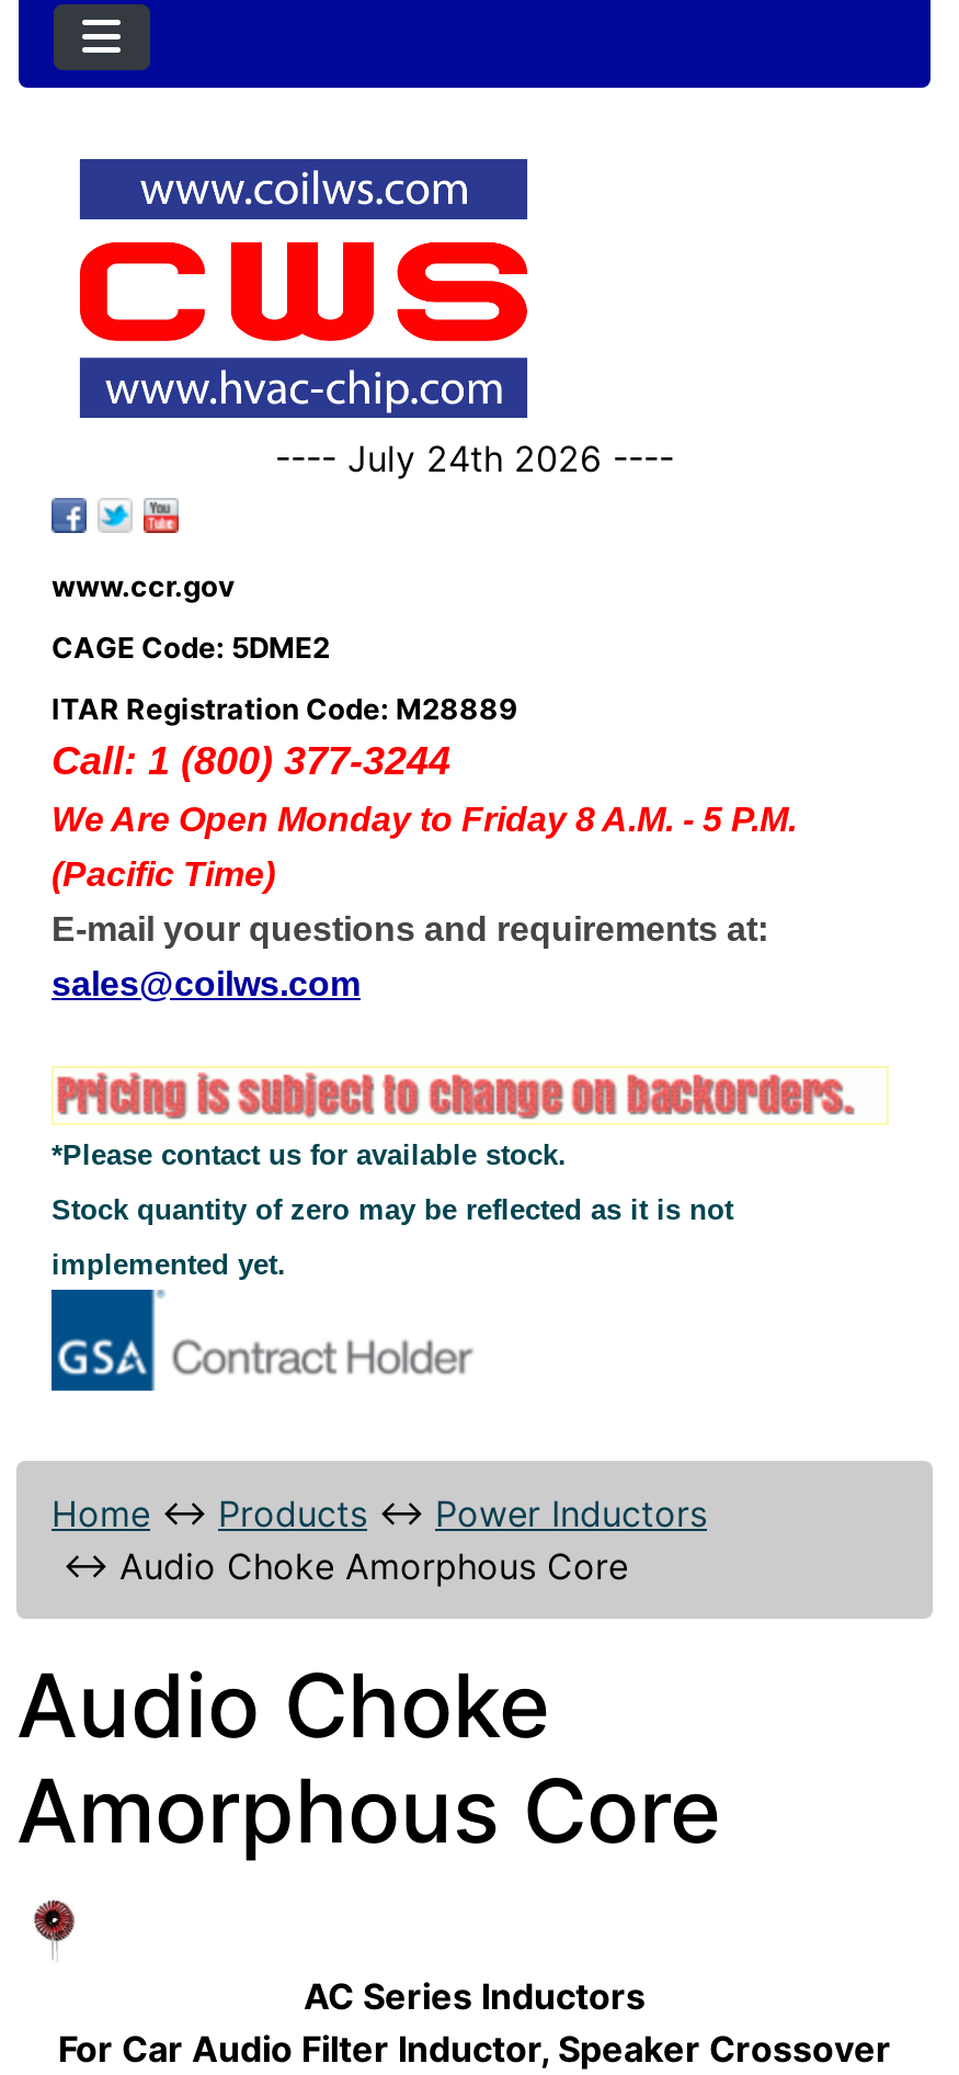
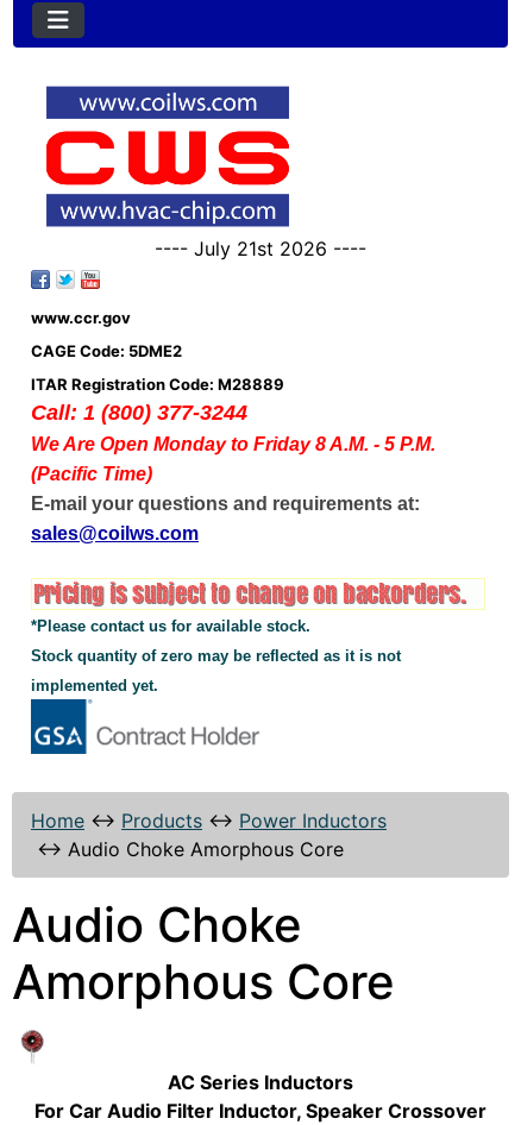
- ---- July 24th 2026 ----
+ ---- July 21st 2026 ----
